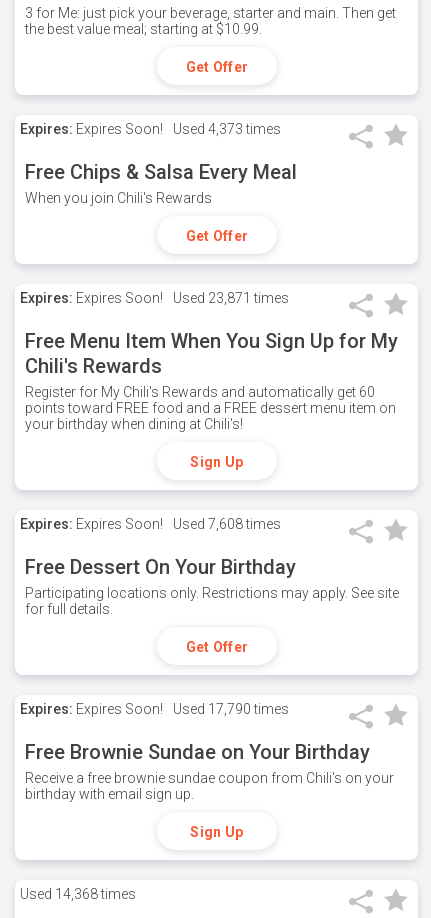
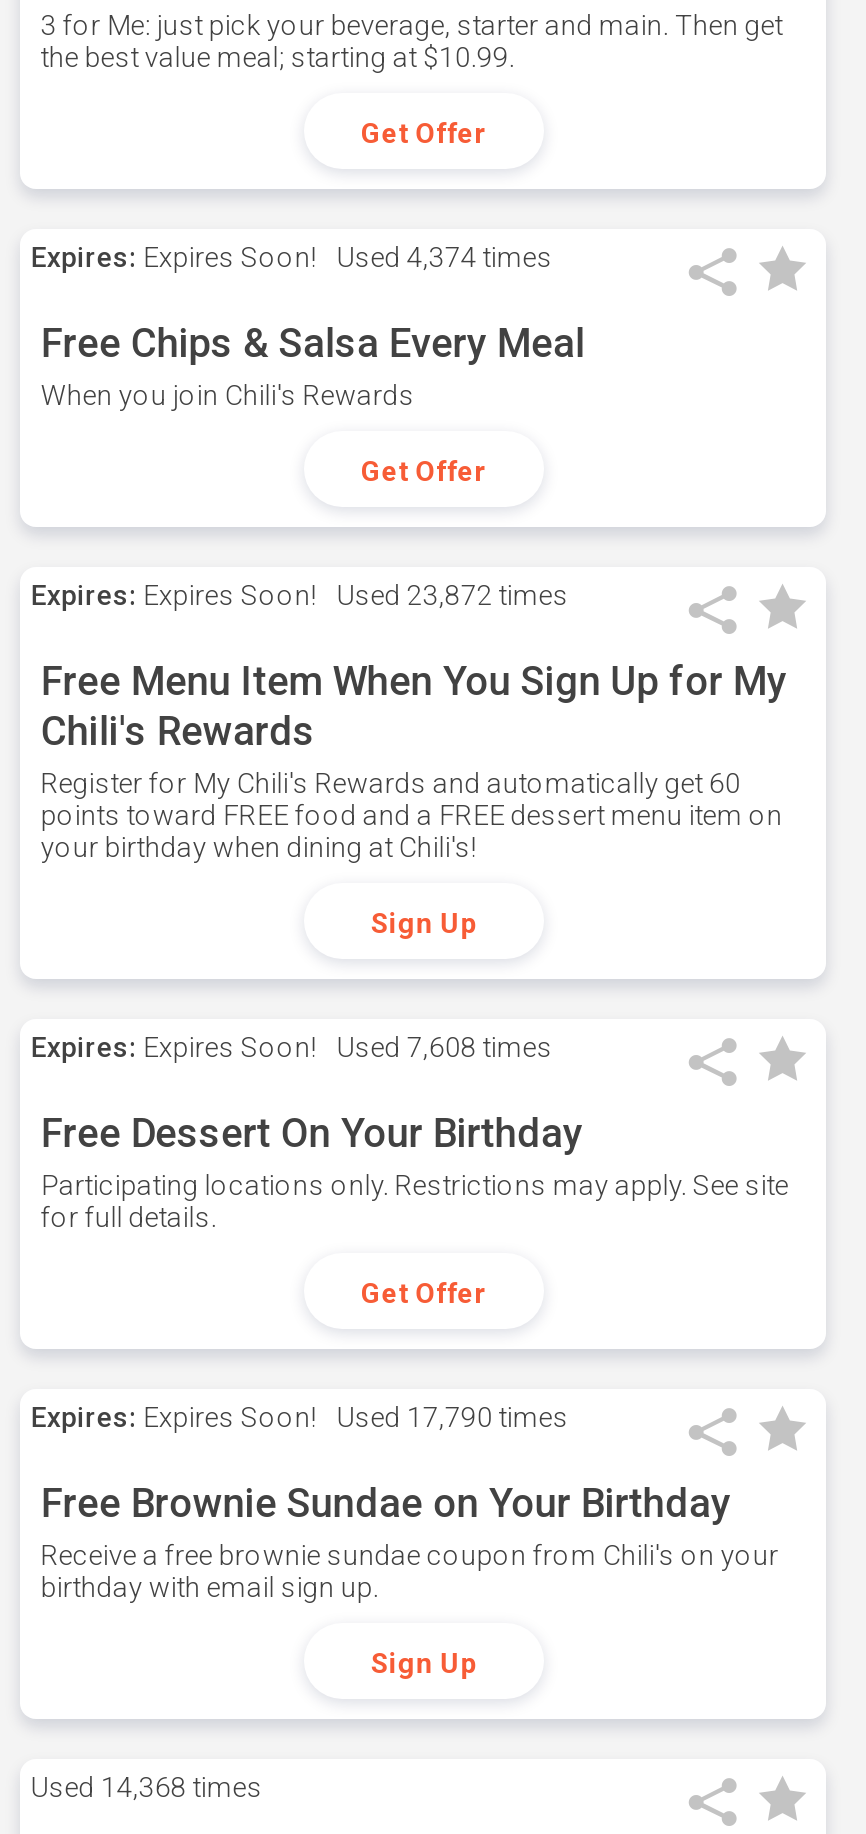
- Expires: Expires Soon! Used 4,373 times
+ Expires: Expires Soon! Used 4,374 times

- Expires: Expires Soon! Used 23,871 times
+ Expires: Expires Soon! Used 23,872 times
